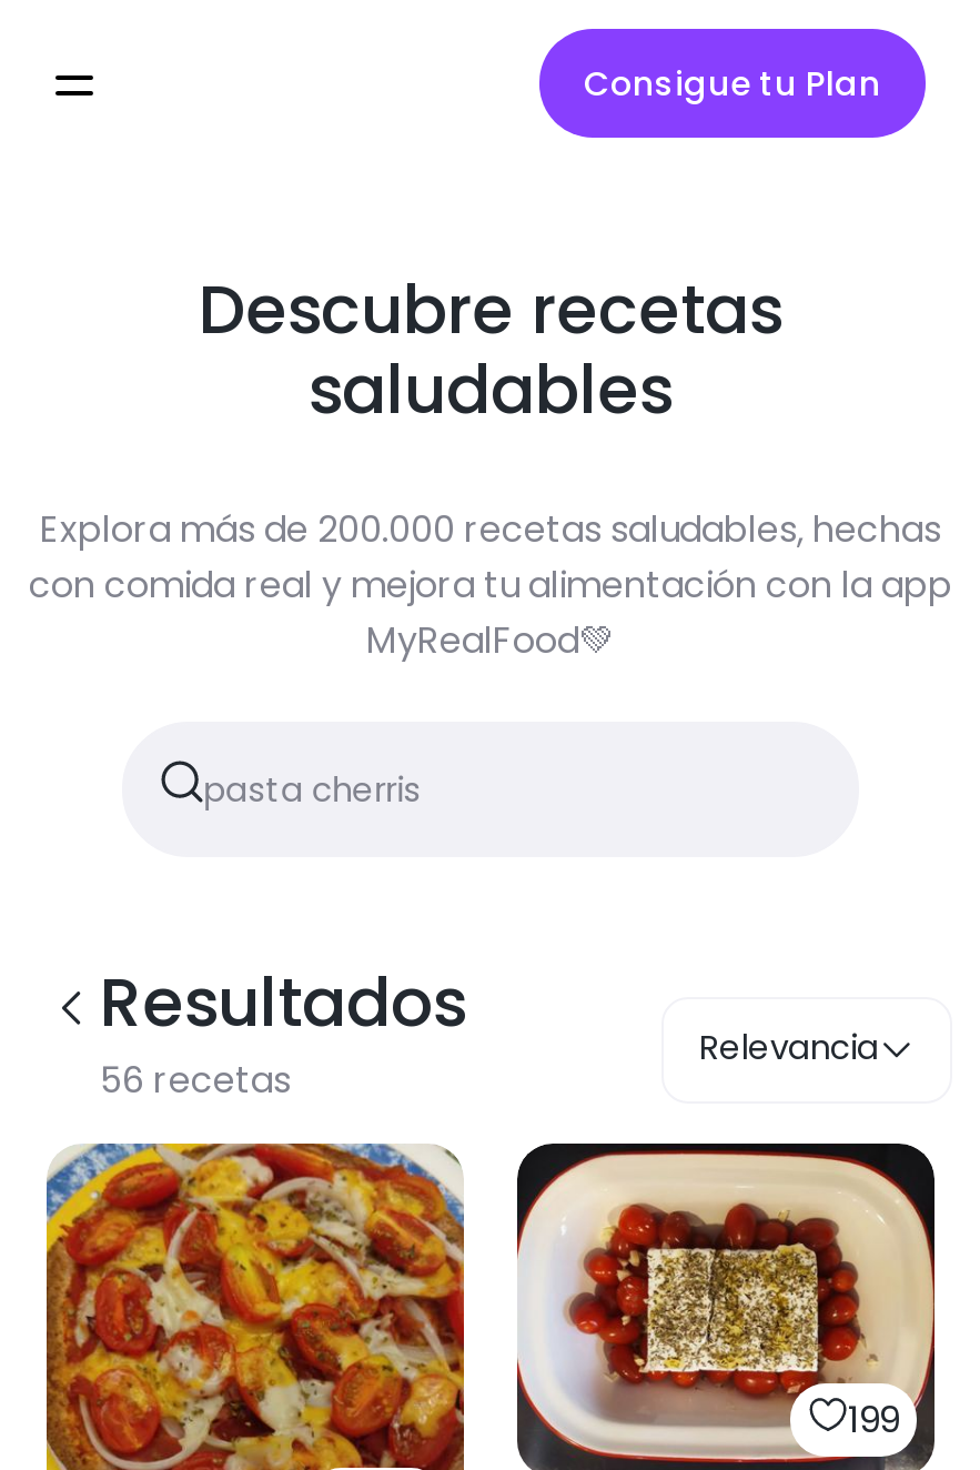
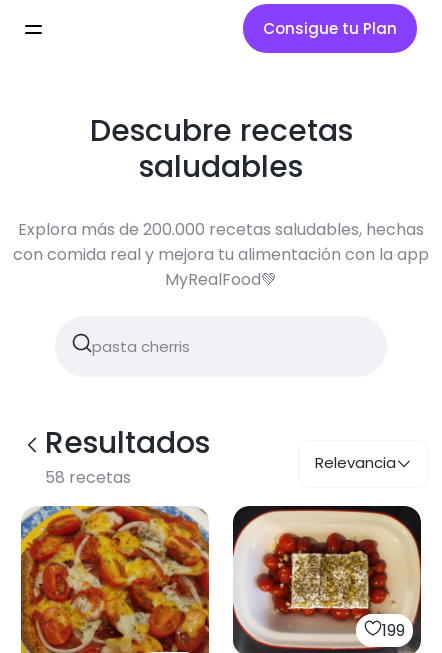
- 56 recetas
+ 58 recetas
